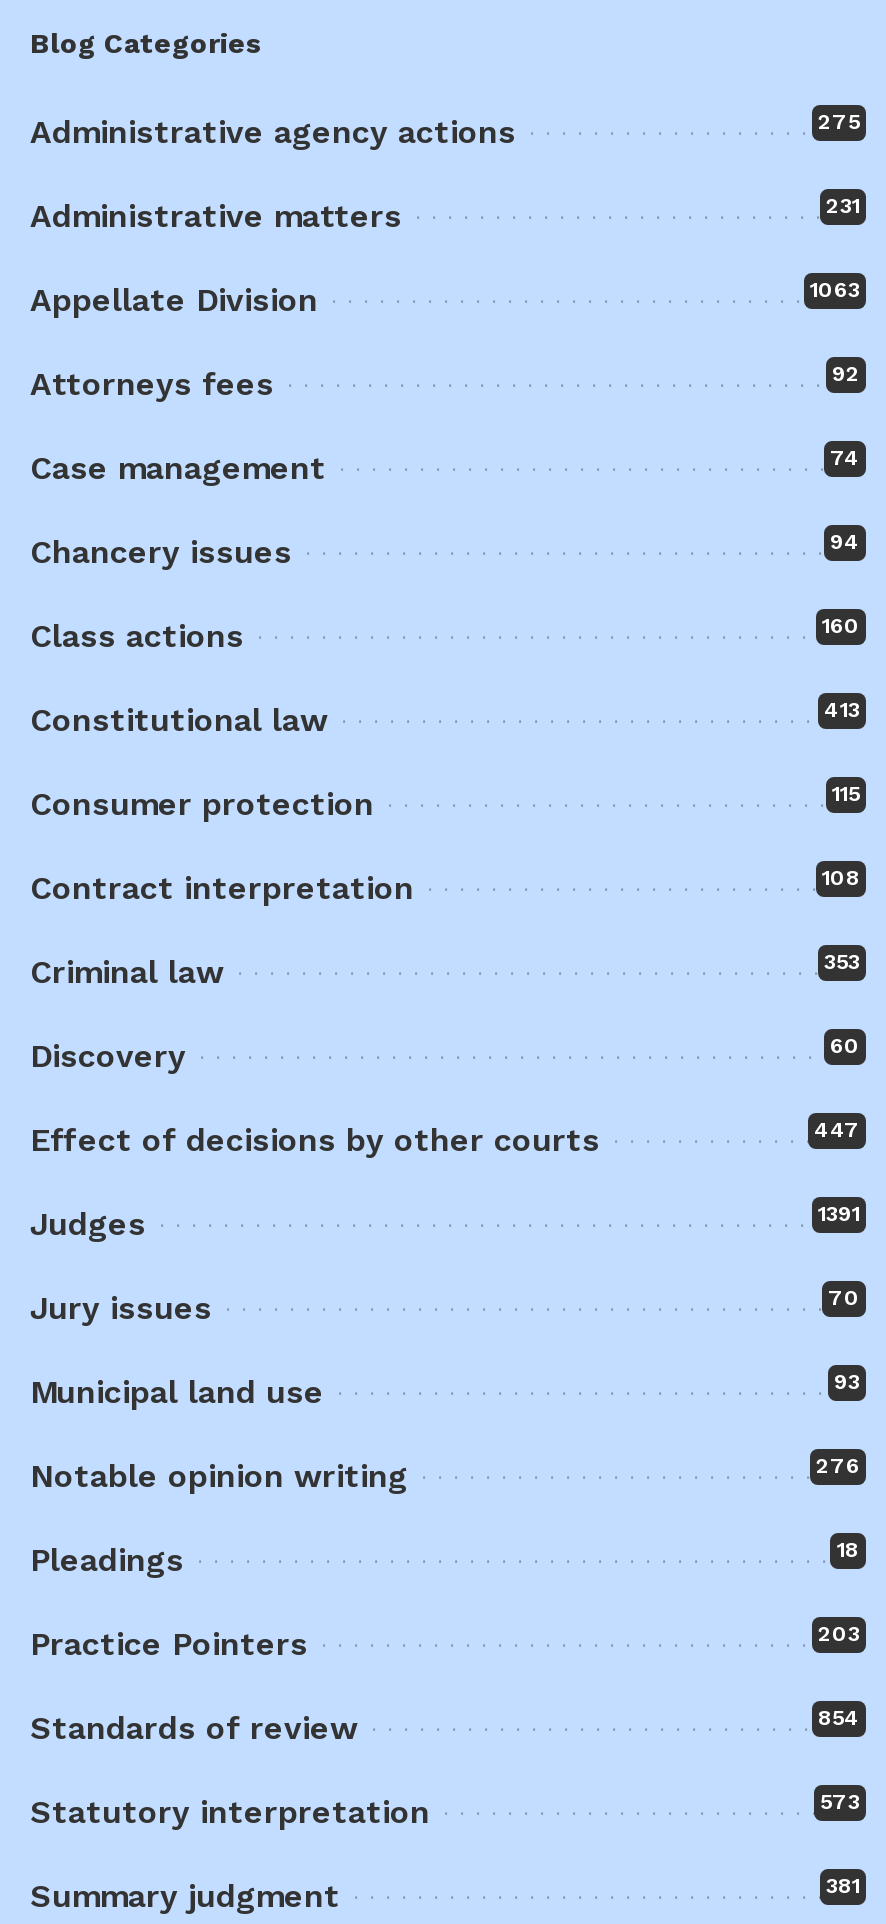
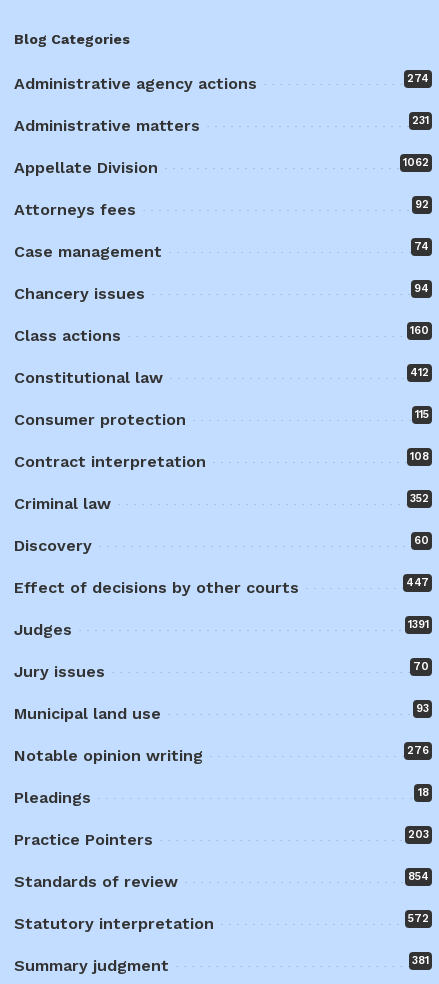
- 275
+ 274

- 1063
+ 1062

- 413
+ 412

- 353
+ 352

- 573
+ 572
